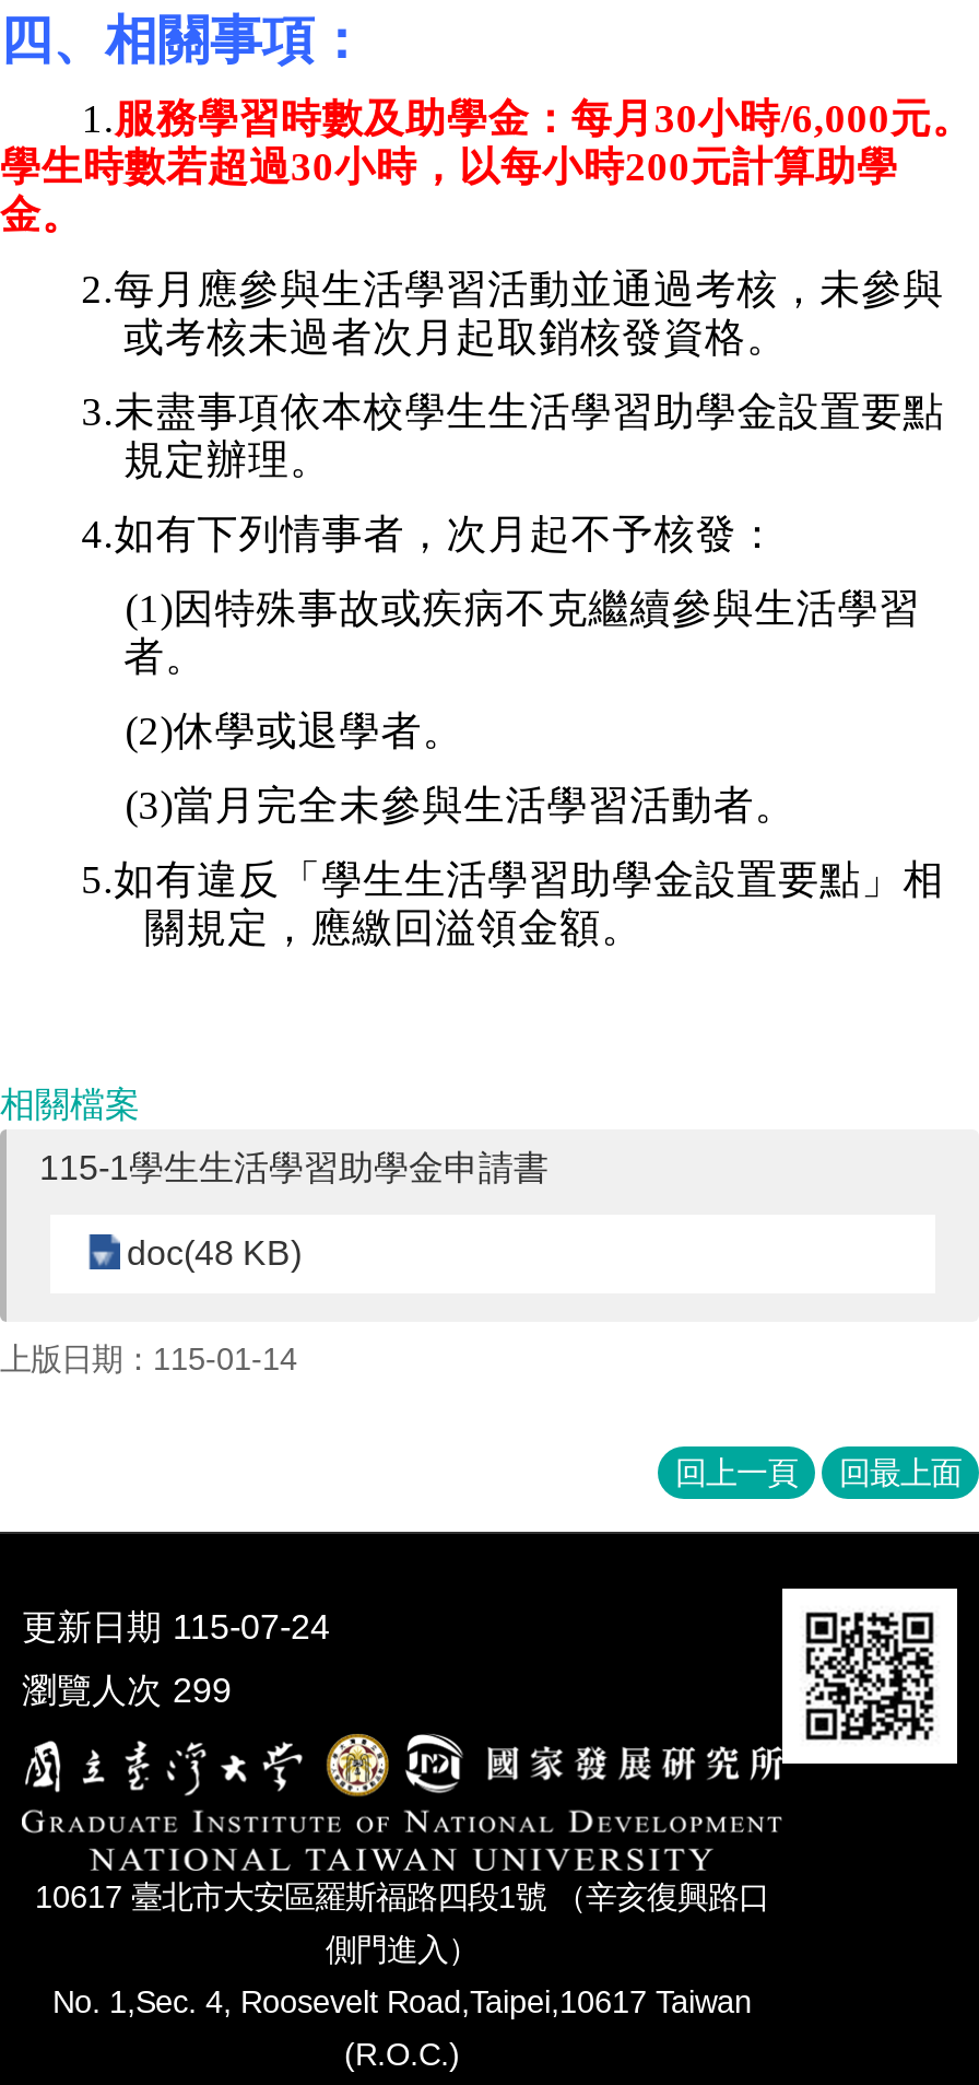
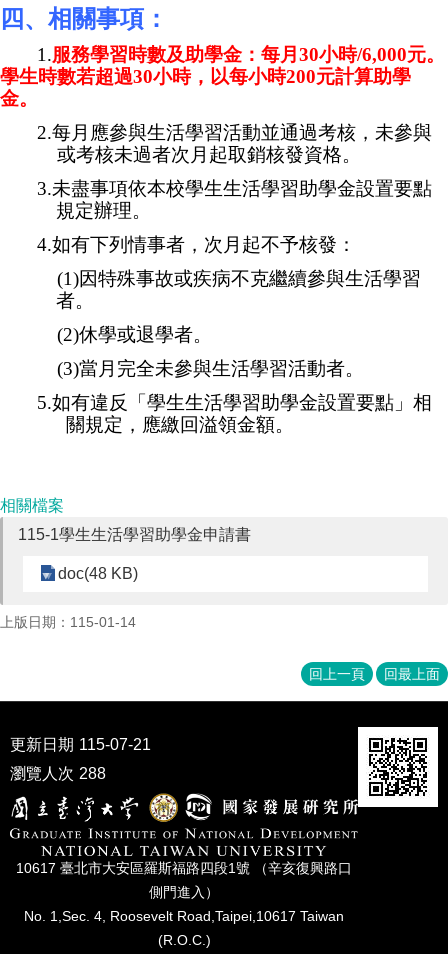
- 更新日期 115-07-24
+ 更新日期 115-07-21

- 瀏覽人次 299
+ 瀏覽人次 288
